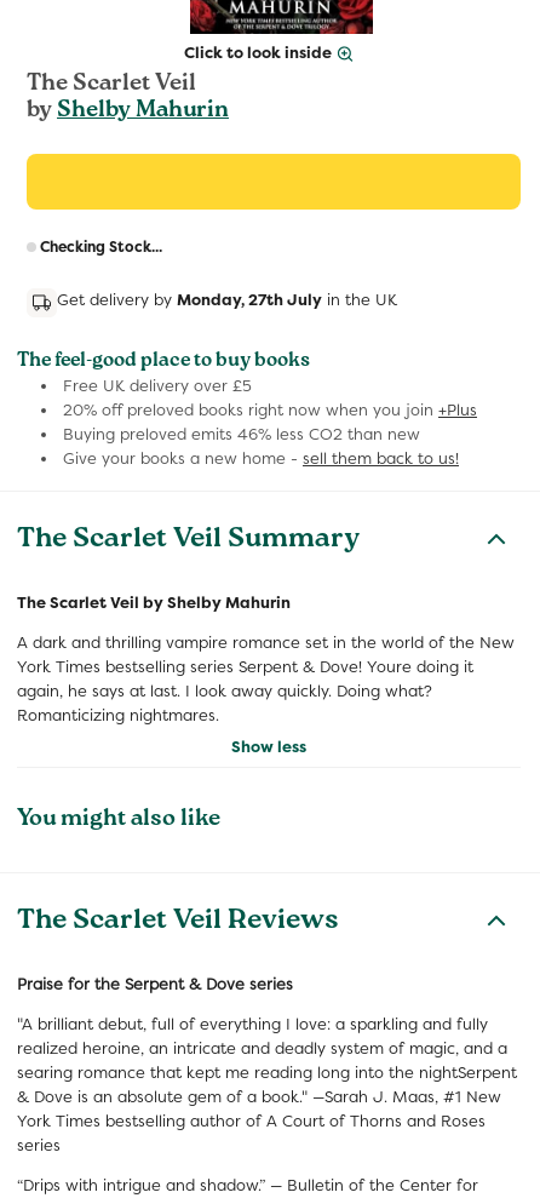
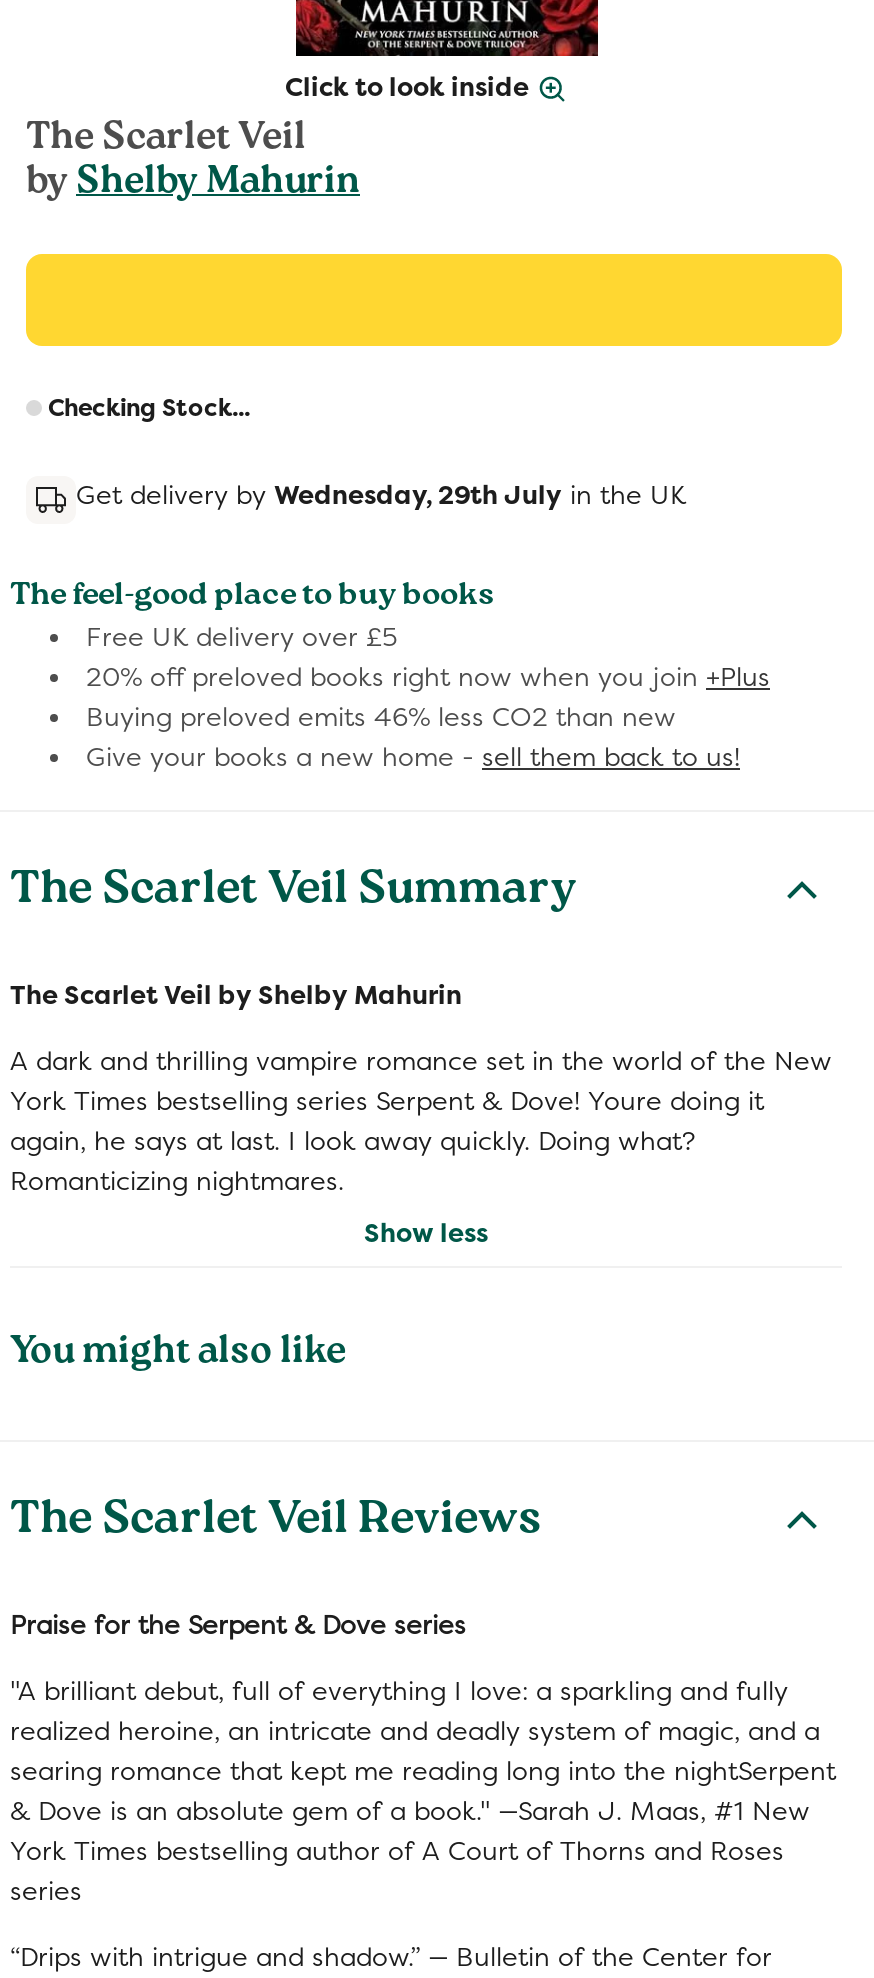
- Get delivery by Monday, 27th July in the UK
+ Get delivery by Wednesday, 29th July in the UK
